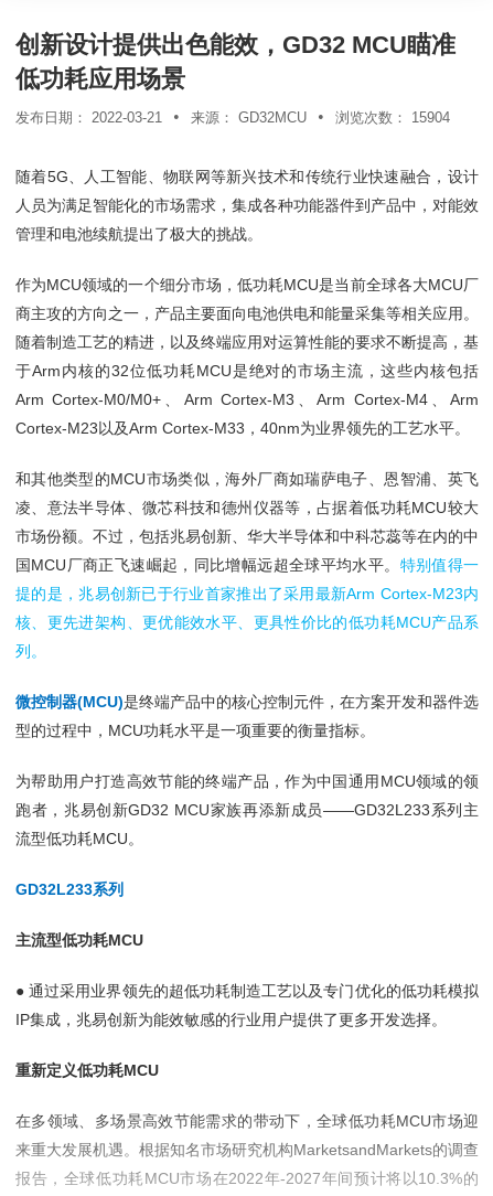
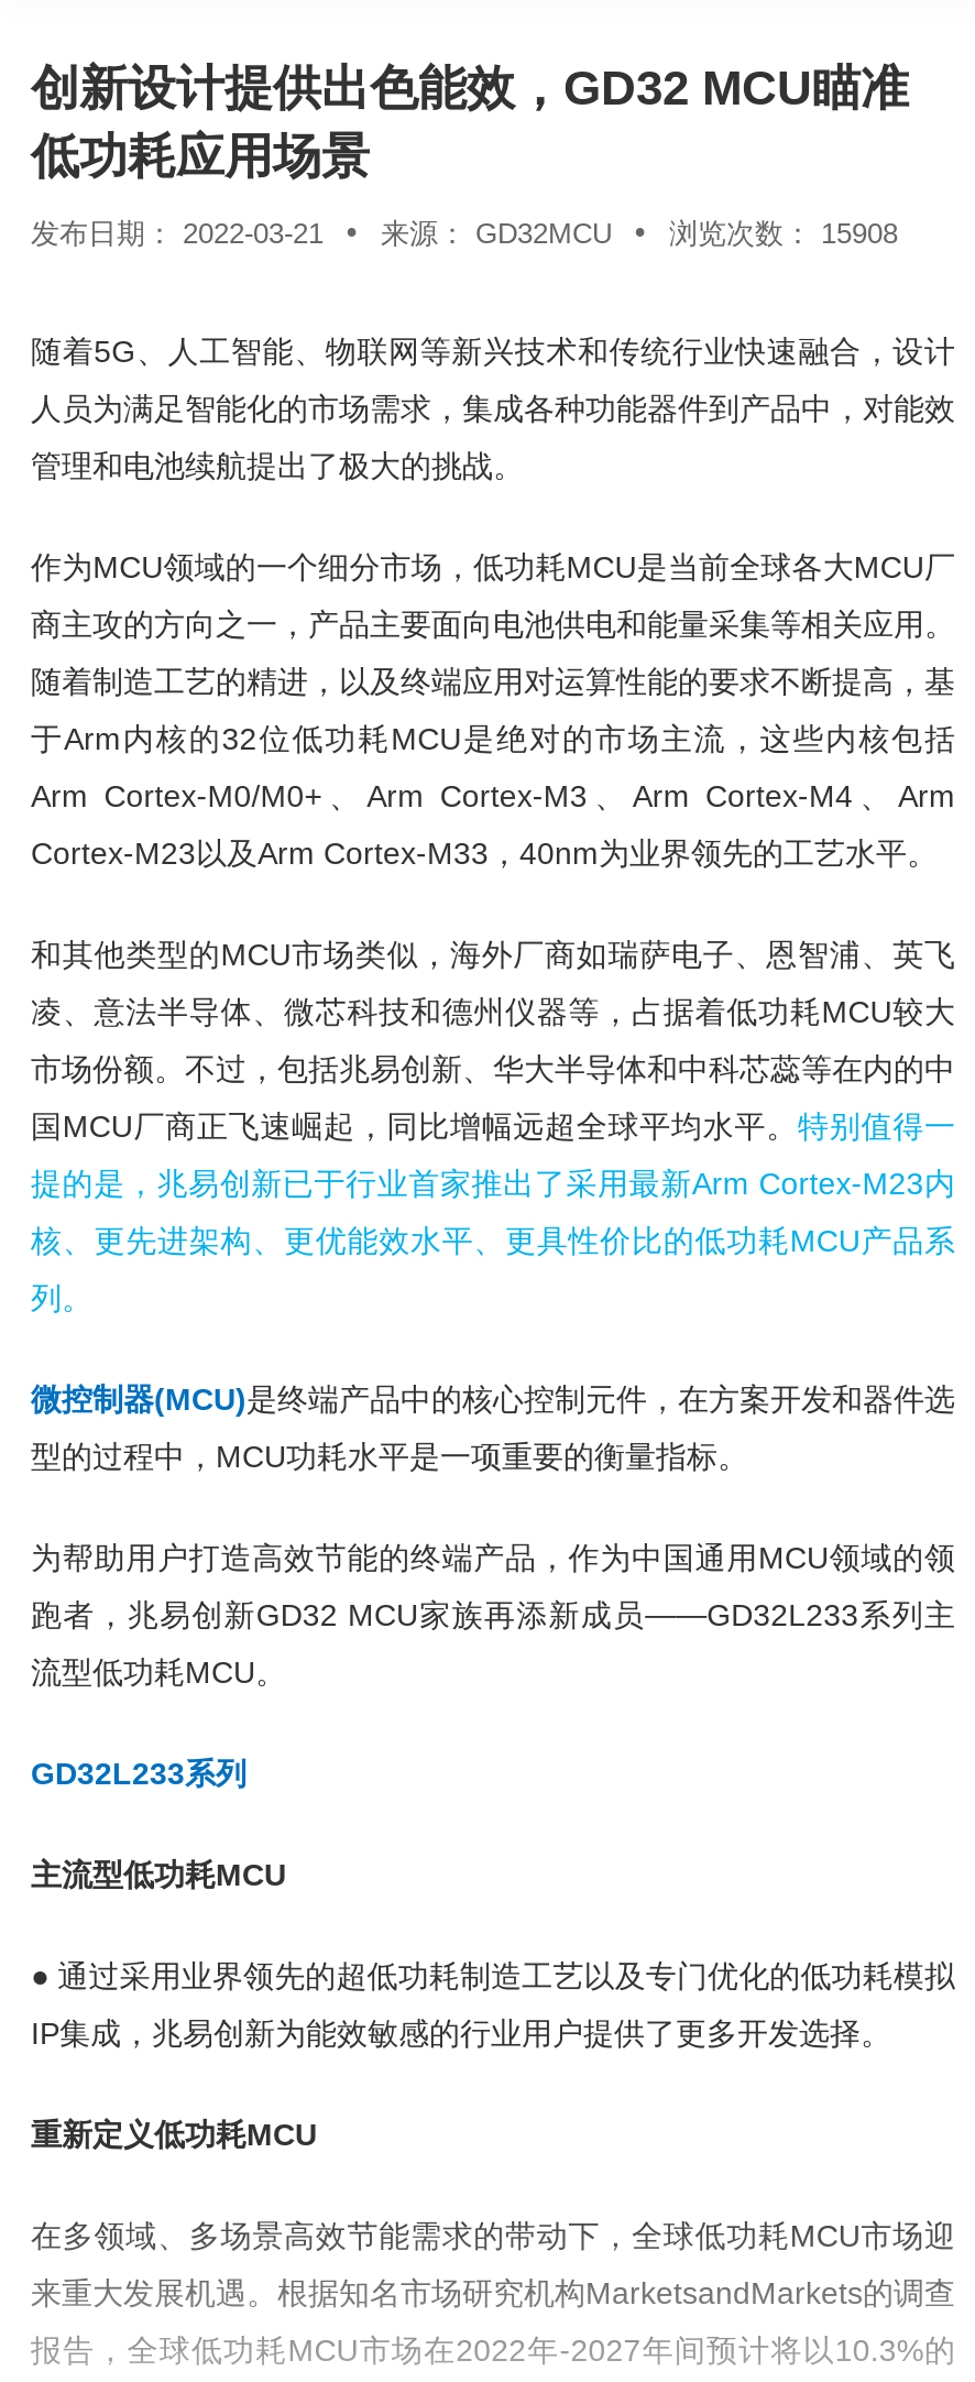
- 浏览次数： 15904
+ 浏览次数： 15908
